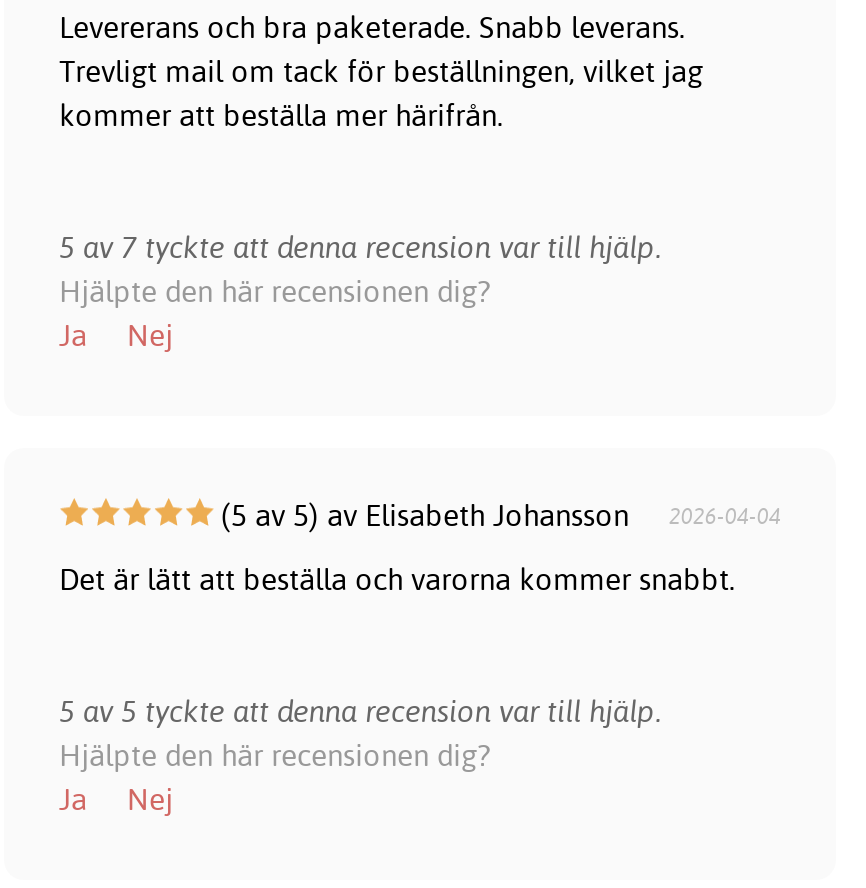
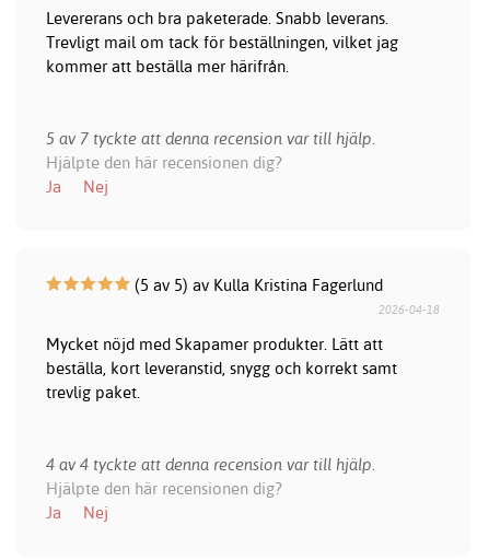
- (5 av 5) av Elisabeth Johansson
- 2026-04-04
+ (5 av 5) av Kulla Kristina Fagerlund
+ 2026-04-18

- Det är lätt att beställa och varorna kommer snabbt.
+ Mycket nöjd med Skapamer produkter. Lätt att
+ beställa, kort leveranstid, snygg och korrekt samt
+ trevlig paket.

- 5 av 5 tyckte att denna recension var till hjälp.
+ 4 av 4 tyckte att denna recension var till hjälp.
